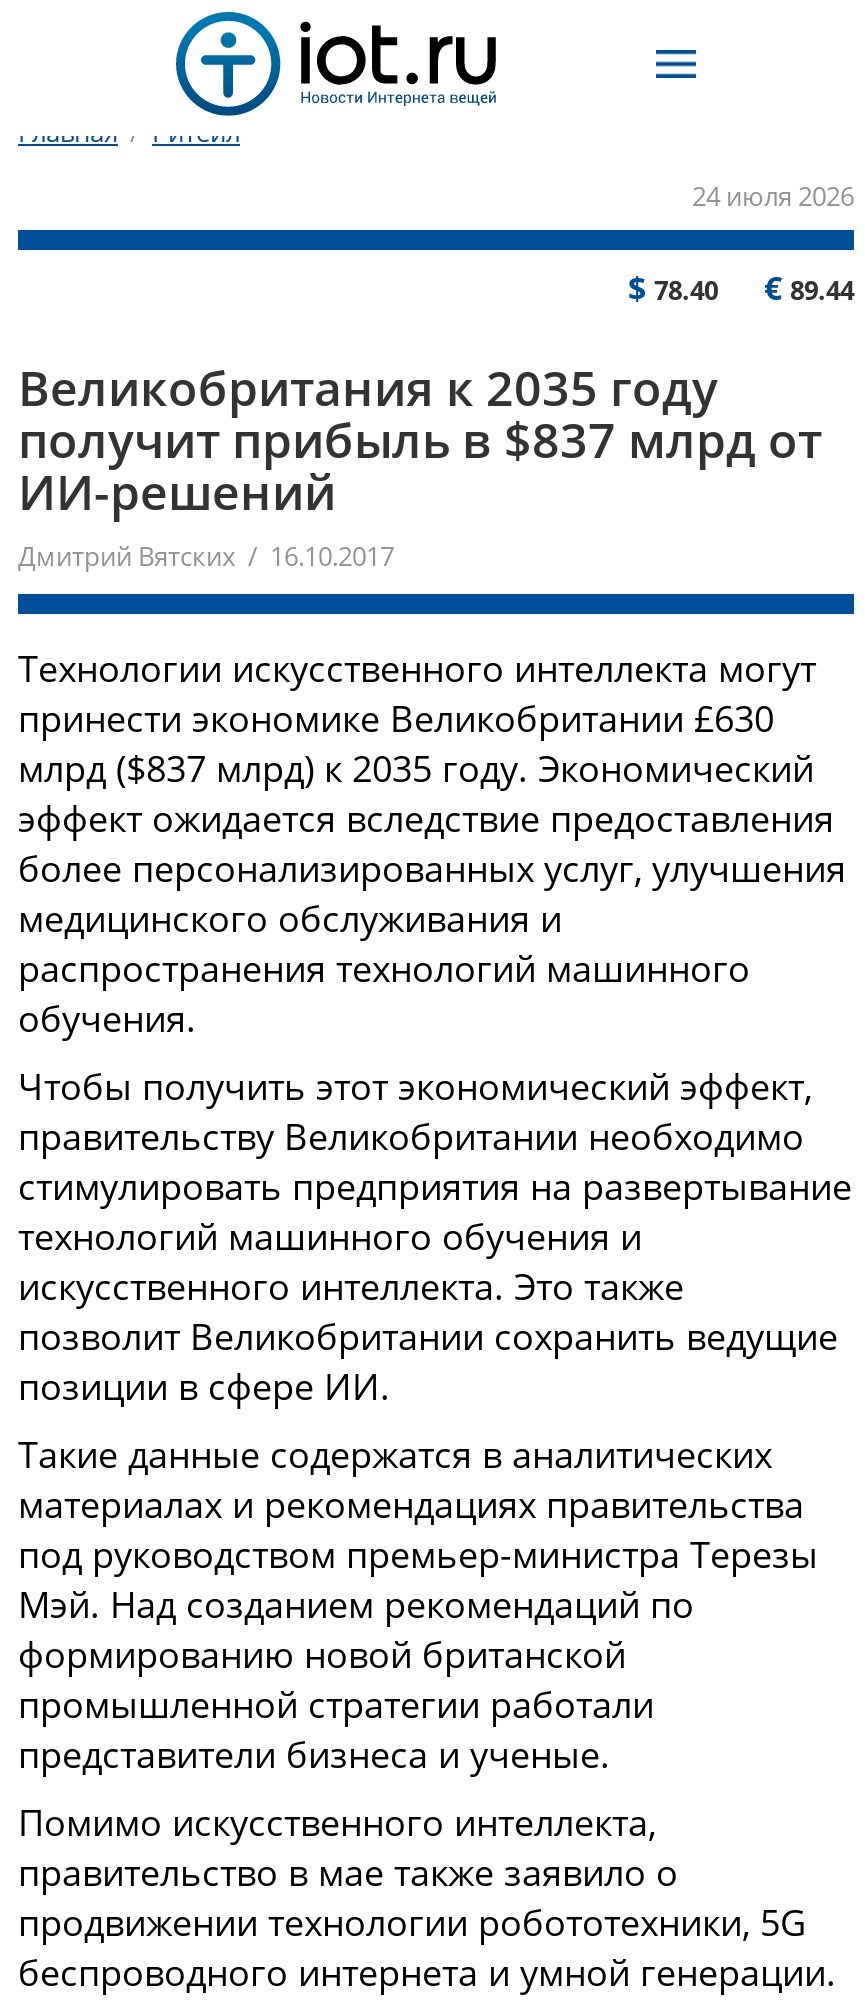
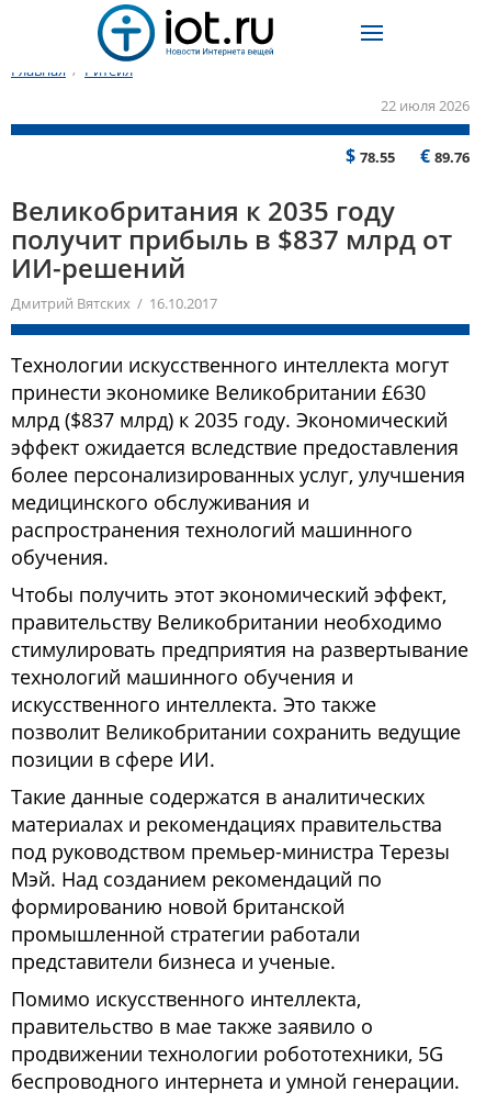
- 24 июля 2026
+ 22 июля 2026

- $78.40
+ $78.55

- €89.44
+ €89.76
